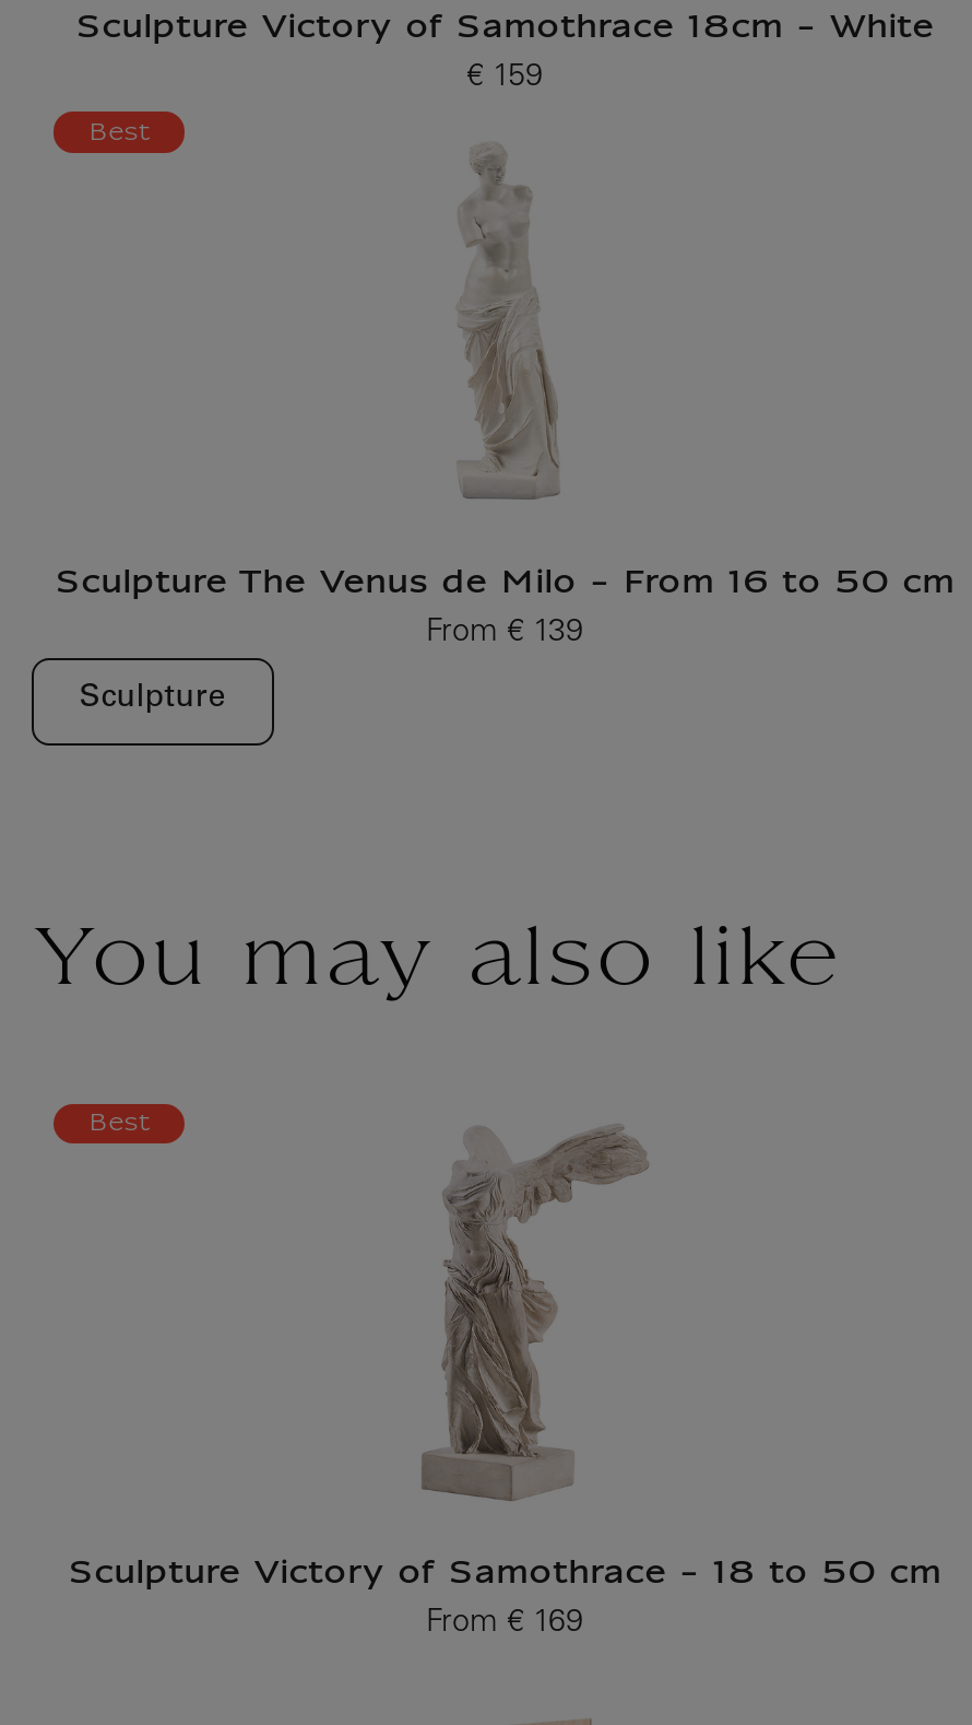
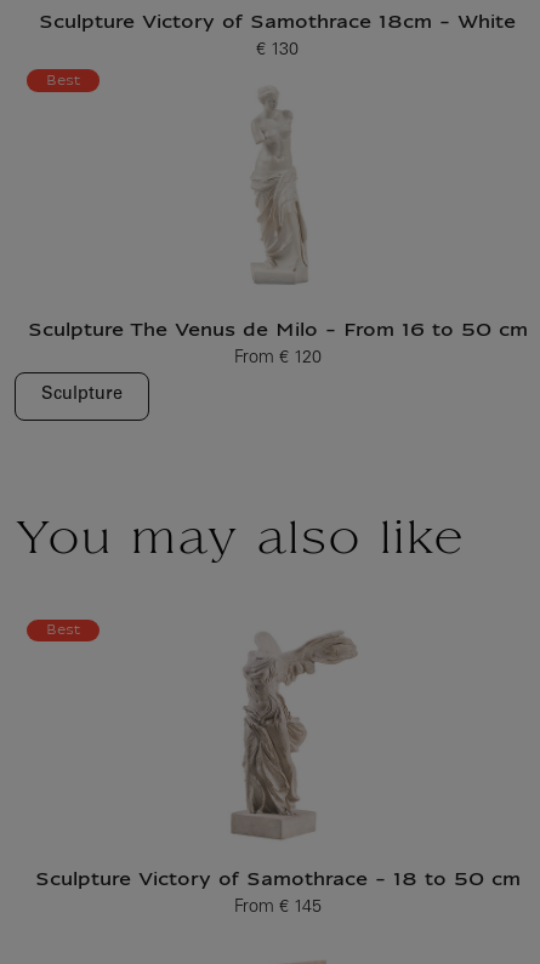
- € 159
+ € 130

- € 139
+ € 120

- € 169
+ € 145
